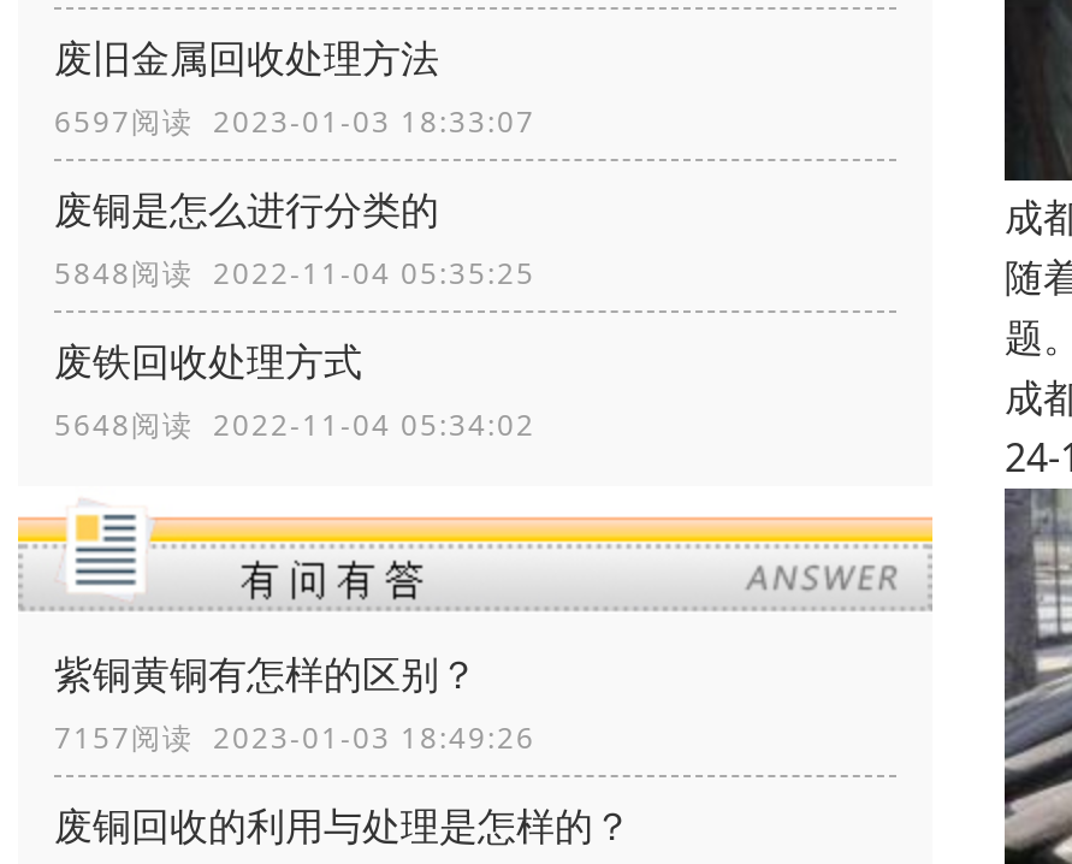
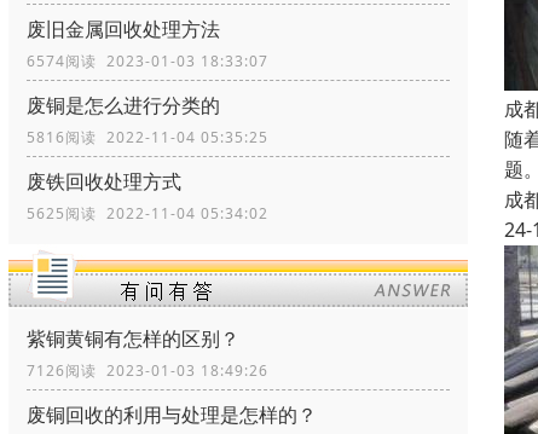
- 6597阅读 2023-01-03 18:33:07
+ 6574阅读 2023-01-03 18:33:07

- 5848阅读 2022-11-04 05:35:25
+ 5816阅读 2022-11-04 05:35:25

- 5648阅读 2022-11-04 05:34:02
+ 5625阅读 2022-11-04 05:34:02

- 7157阅读 2023-01-03 18:49:26
+ 7126阅读 2023-01-03 18:49:26
